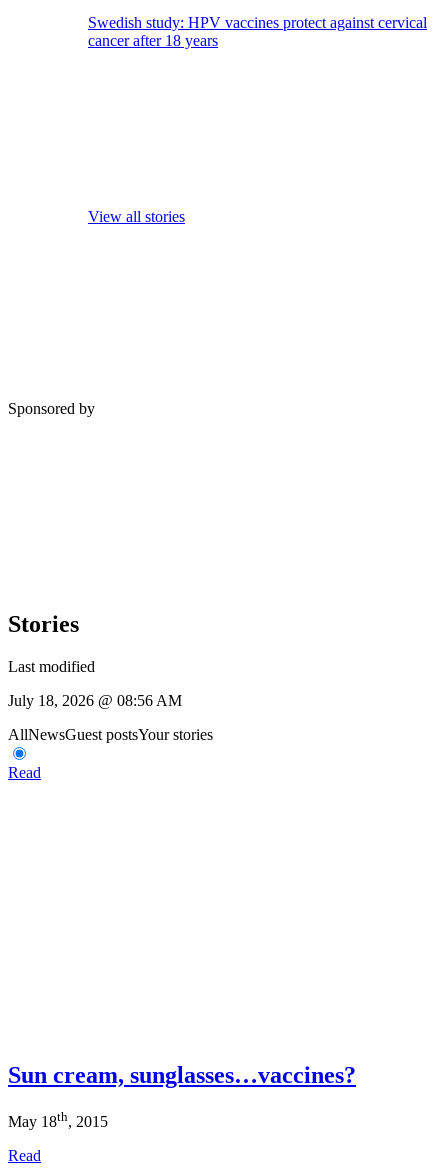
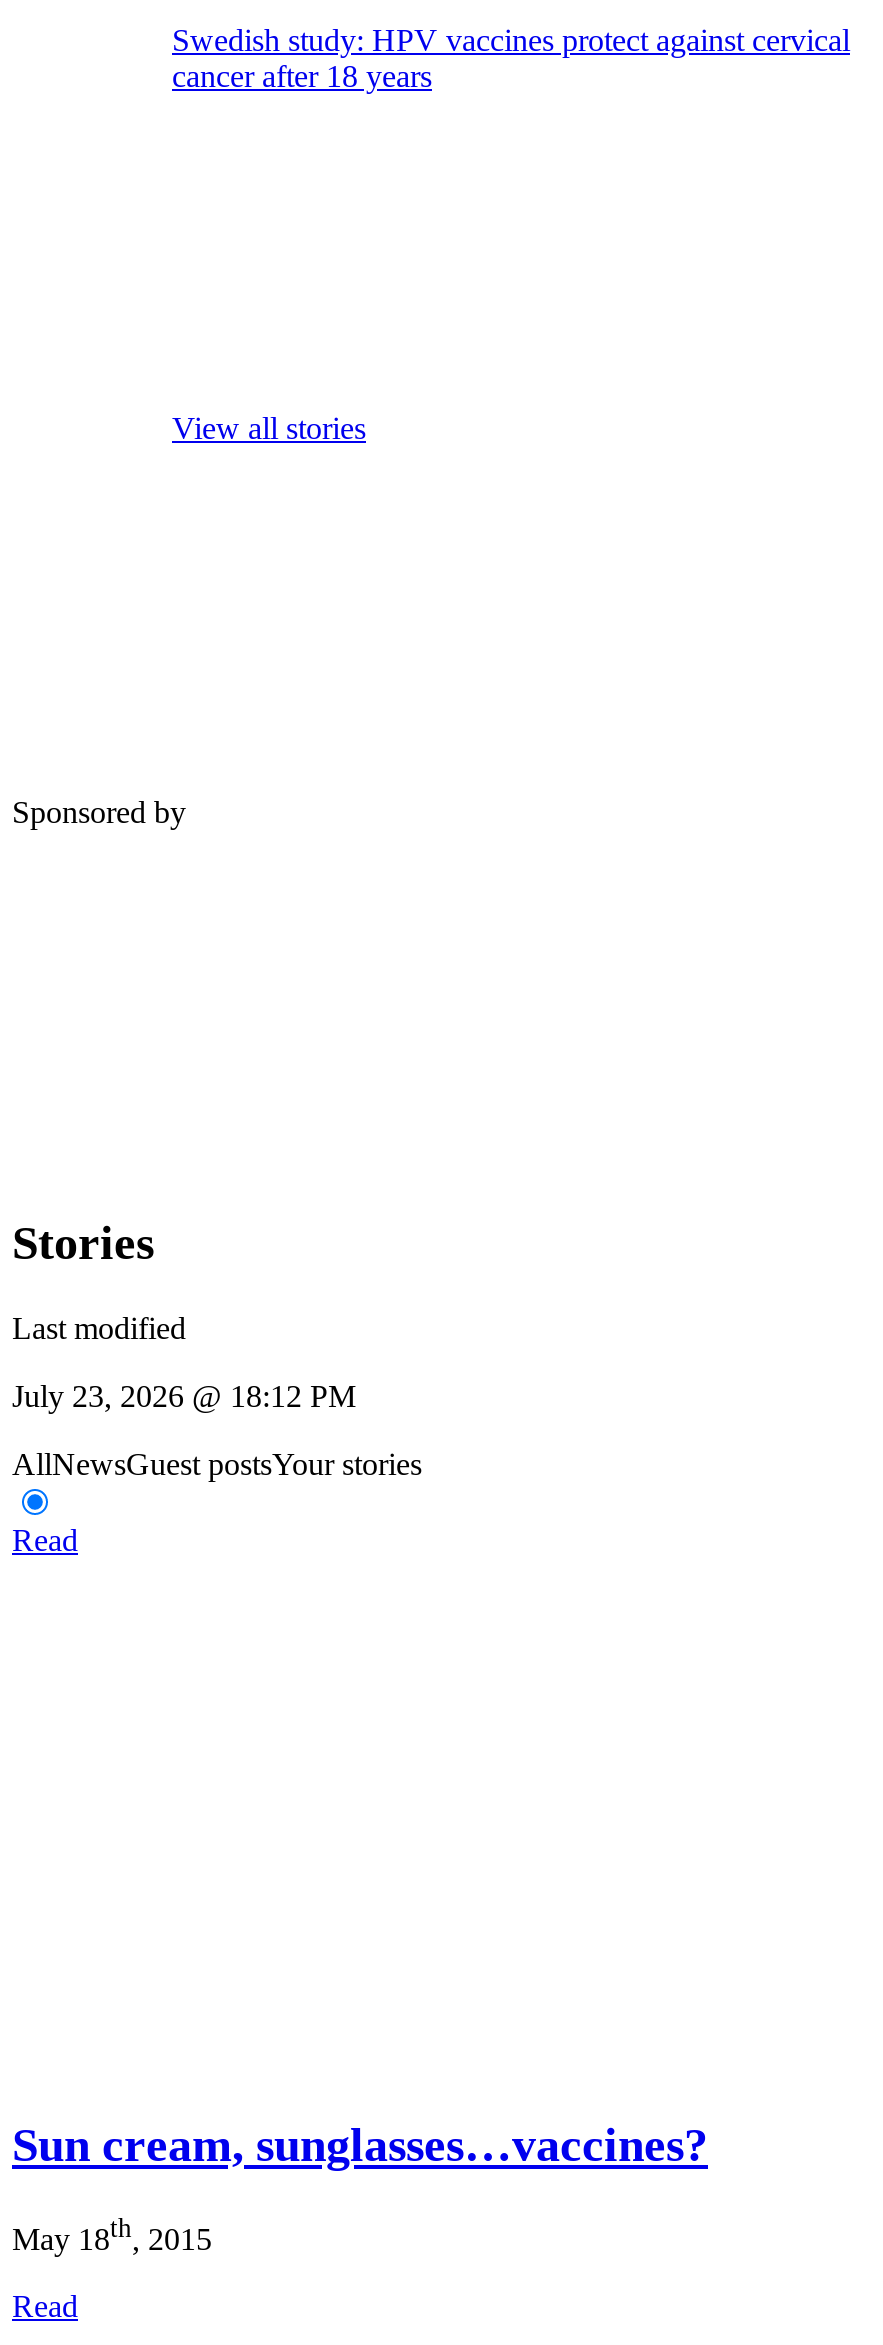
- July 18, 2026 @ 08:56 AM
+ July 23, 2026 @ 18:12 PM
